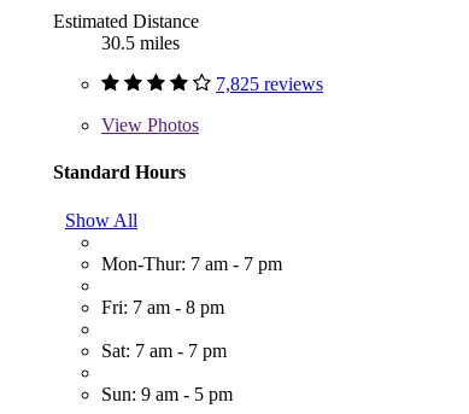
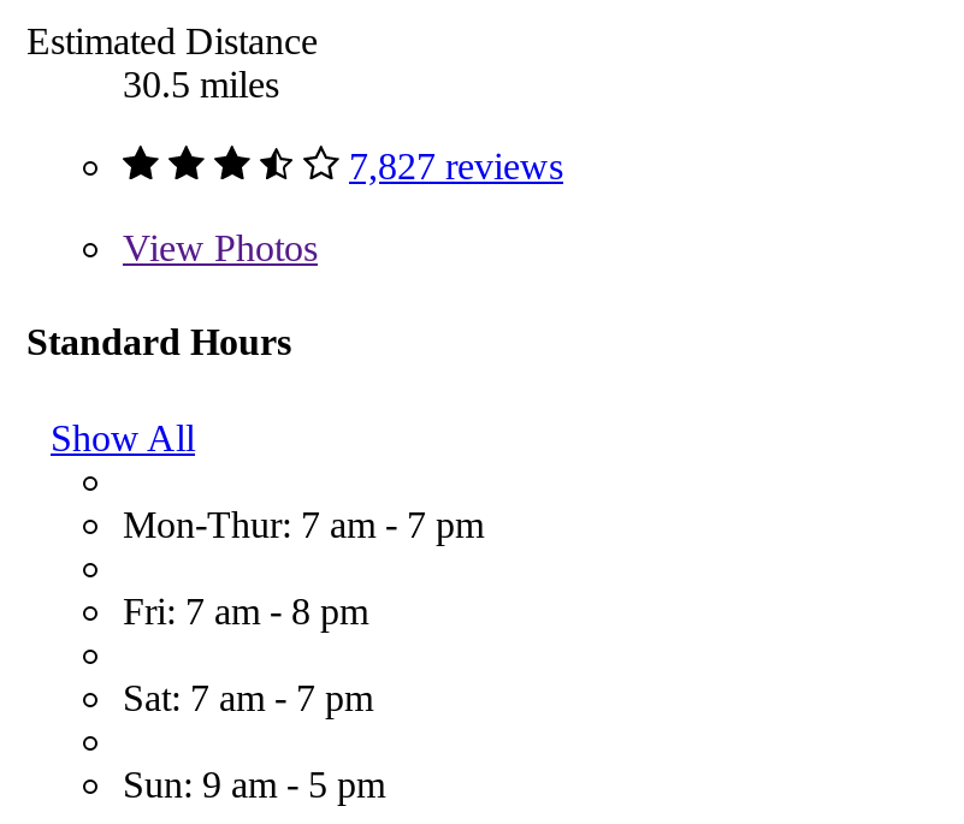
- 7,825 reviews
+ 7,827 reviews
